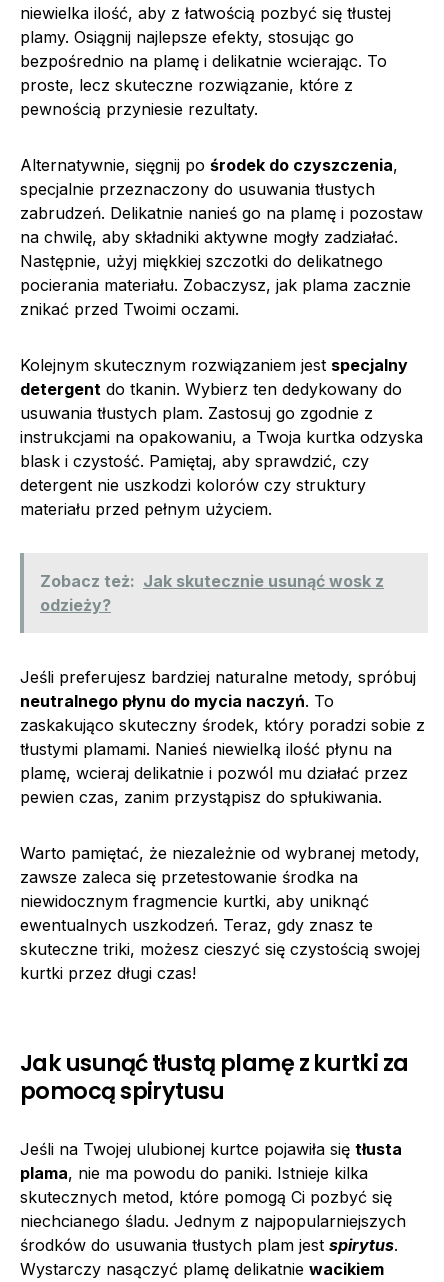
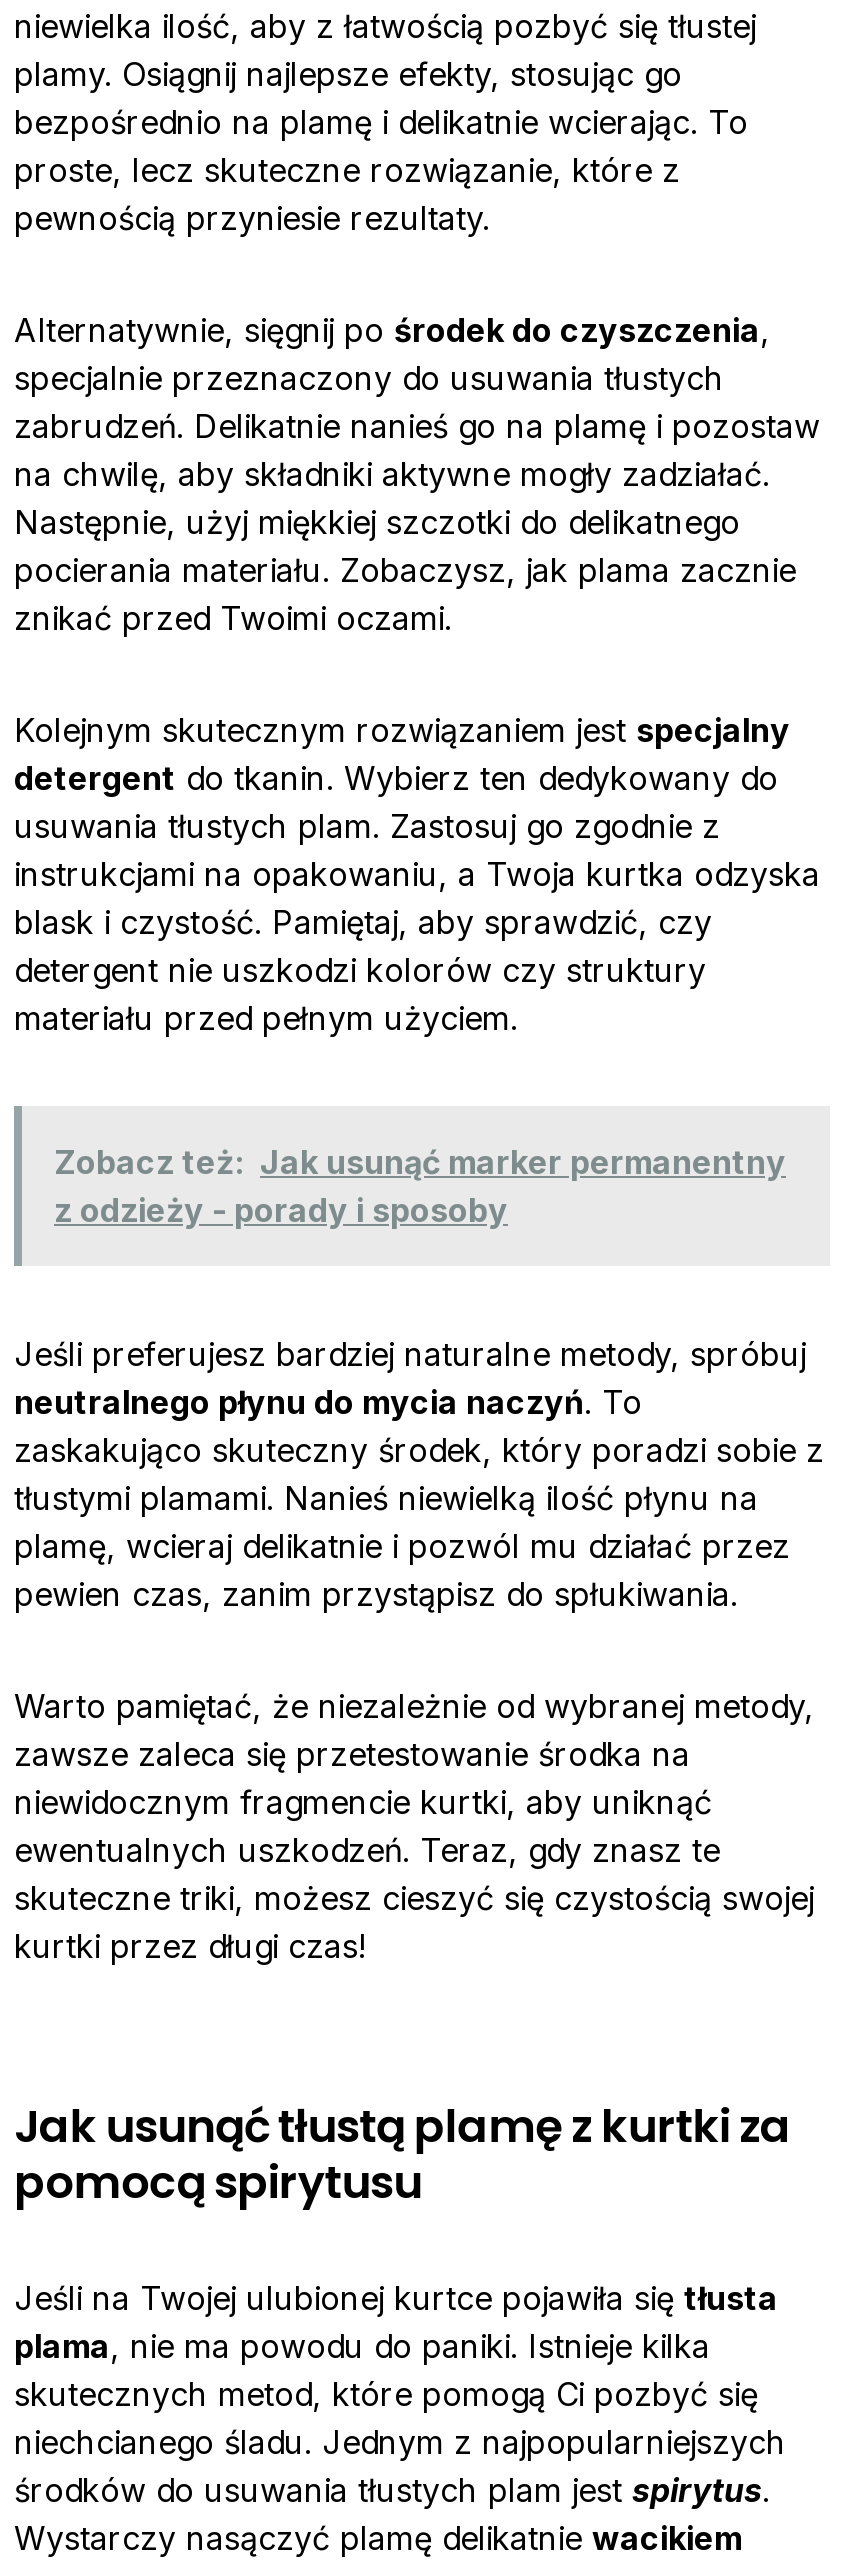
- Zobacz też: Jak skutecznie usunąć wosk z
- odzieży?
+ Zobacz też: Jak usunąć marker permanentny
+ z odzieży - porady i sposoby
